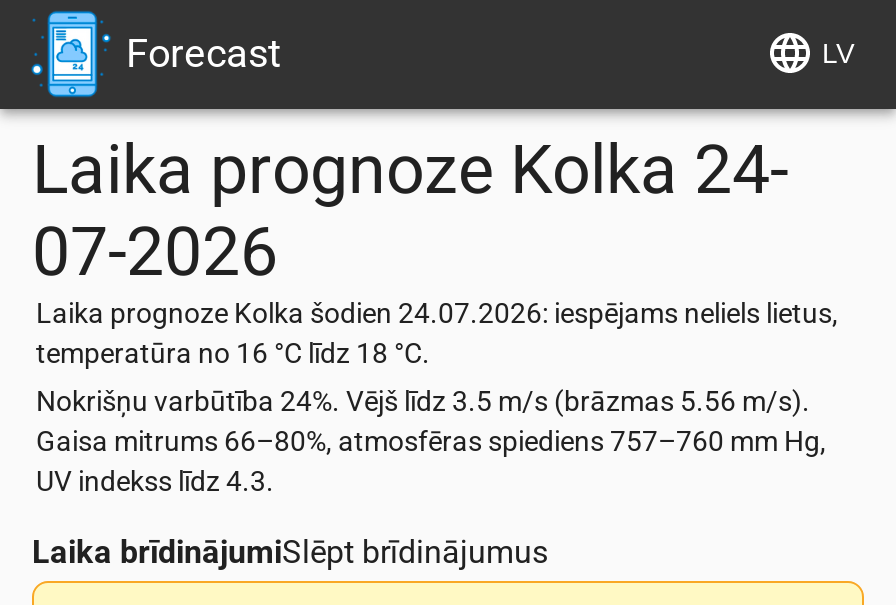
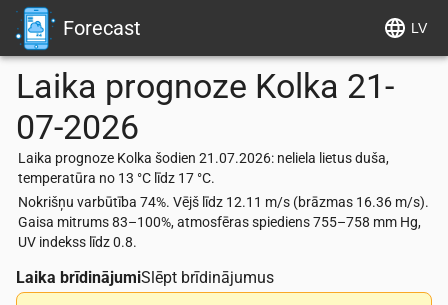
- Laika prognoze Kolka 24-
+ Laika prognoze Kolka 21-

- Laika prognoze Kolka šodien 24.07.2026: iespējams neliels lietus,
+ Laika prognoze Kolka šodien 21.07.2026: neliela lietus duša,

- temperatūra no 16 °C līdz 18 °C.
+ temperatūra no 13 °C līdz 17 °C.

- Nokrišņu varbūtība 24%. Vējš līdz 3.5 m/s (brāzmas 5.56 m/s).
+ Nokrišņu varbūtība 74%. Vējš līdz 12.11 m/s (brāzmas 16.36 m/s).

- Gaisa mitrums 66–80%, atmosfēras spiediens 757–760 mm Hg,
+ Gaisa mitrums 83–100%, atmosfēras spiediens 755–758 mm Hg,

- UV indekss līdz 4.3.
+ UV indekss līdz 0.8.
